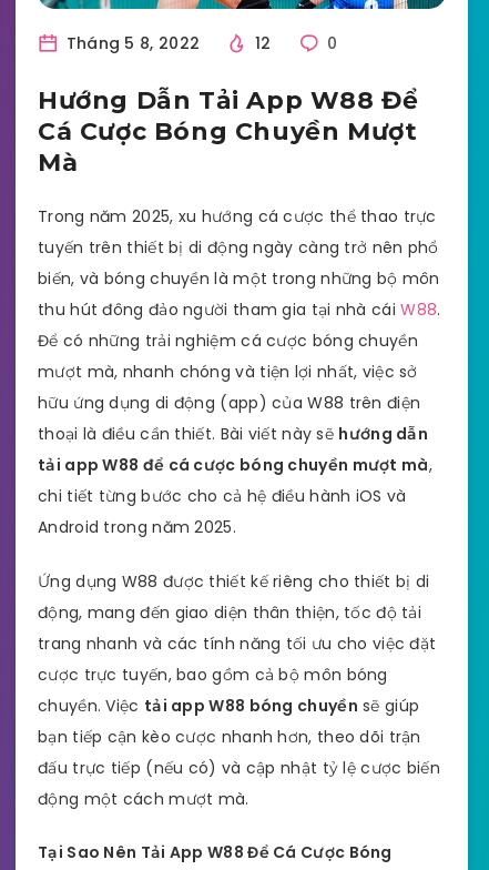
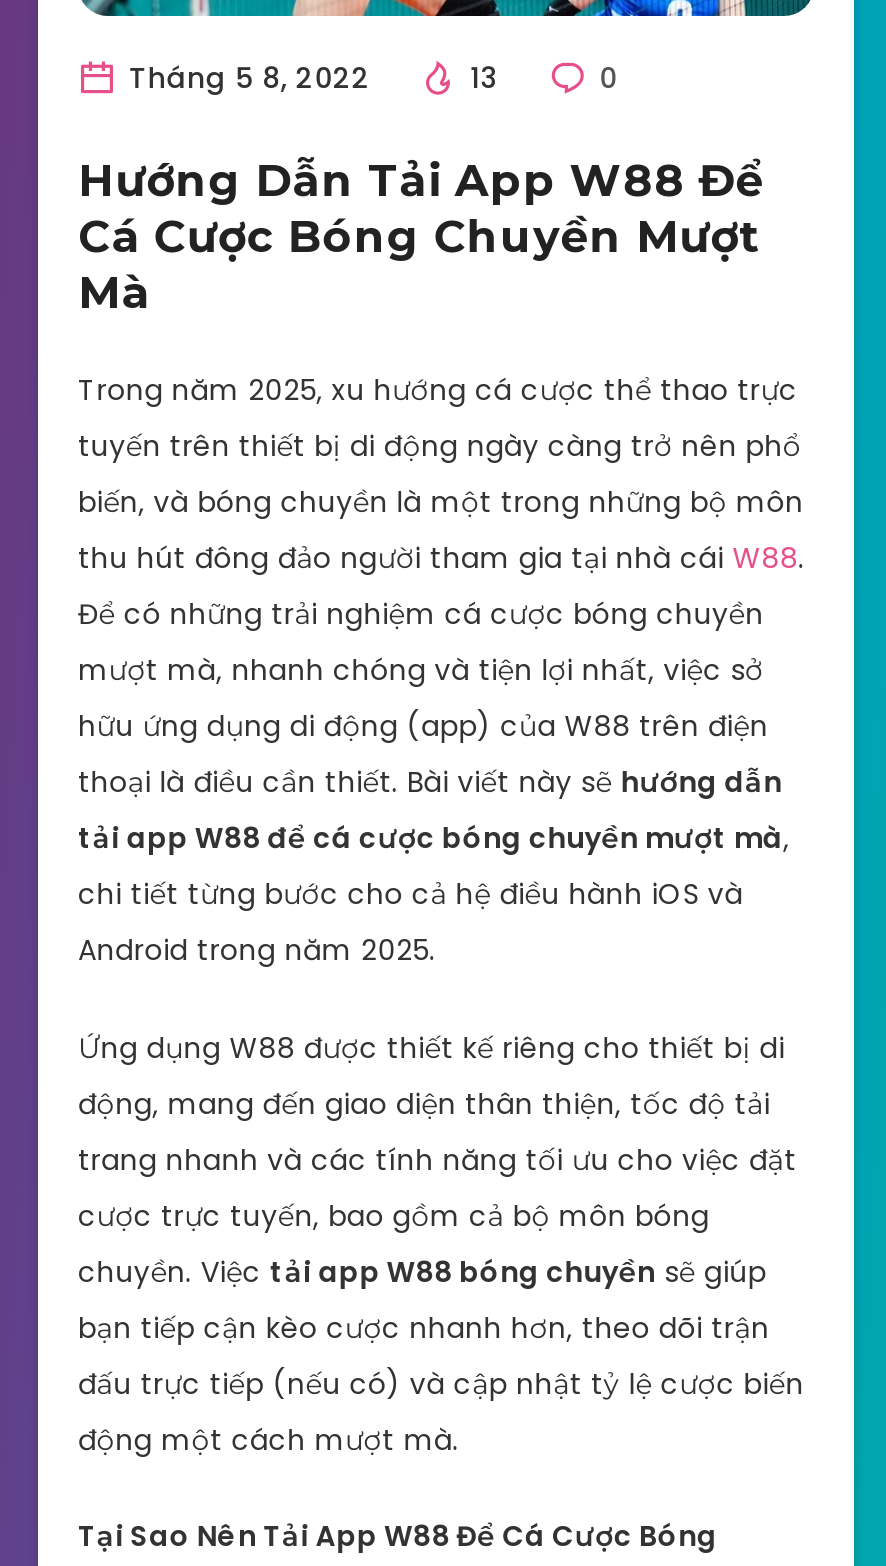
- 12
+ 13
